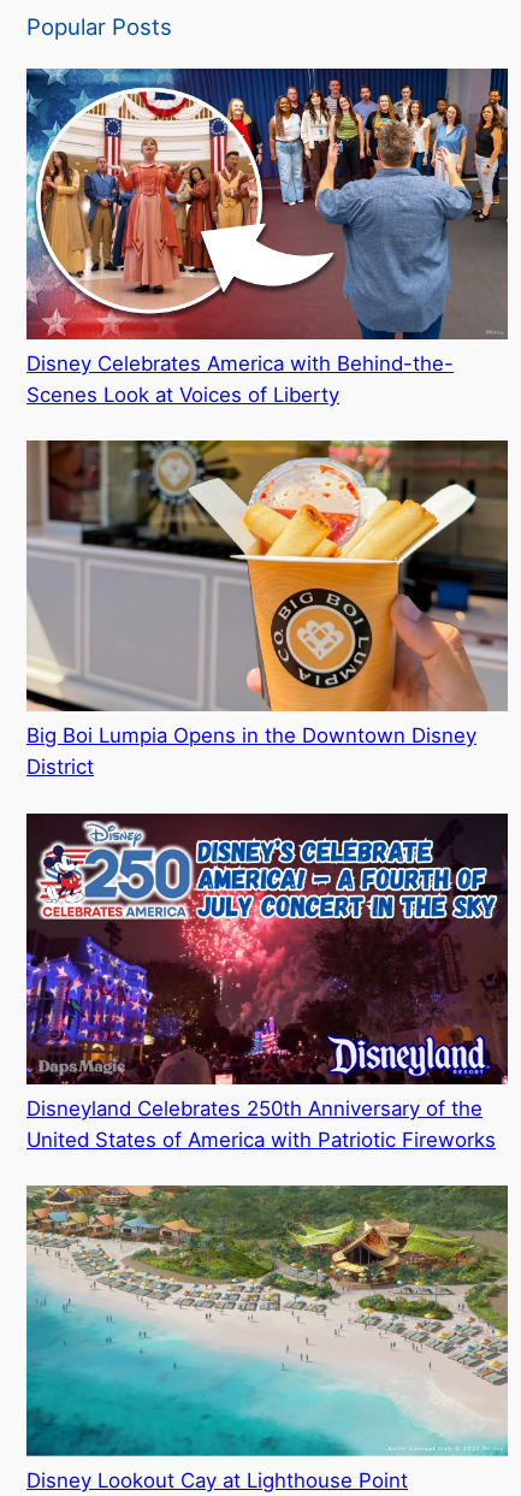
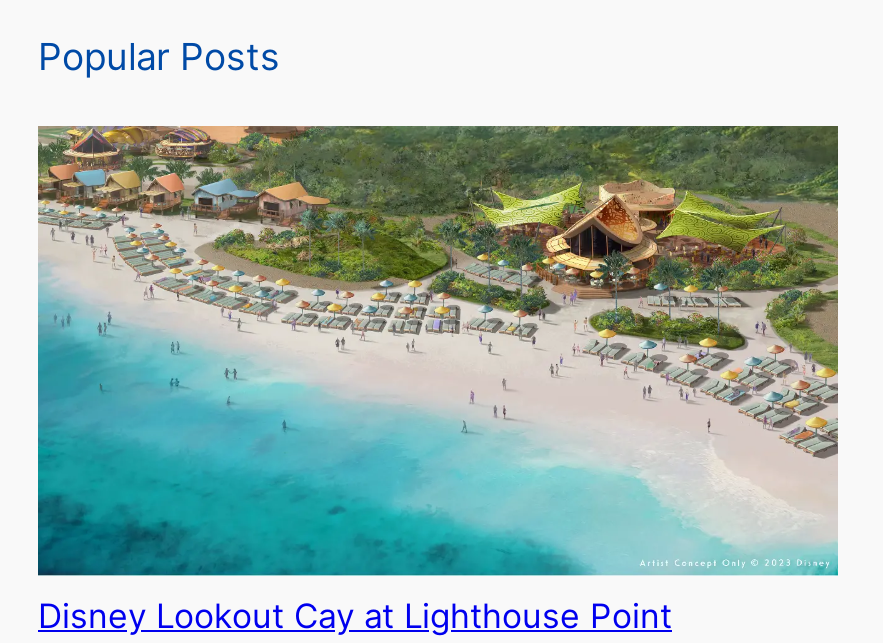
- [image]
- Disney Celebrates America with Behind-the-
- Scenes Look at Voices of Liberty

- [image]
- Big Boi Lumpia Opens in the Downtown Disney
- District

- [image]
- Disneyland Celebrates 250th Anniversary of the
- United States of America with Patriotic Fireworks
